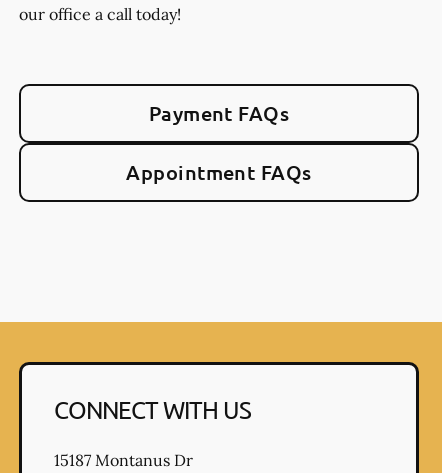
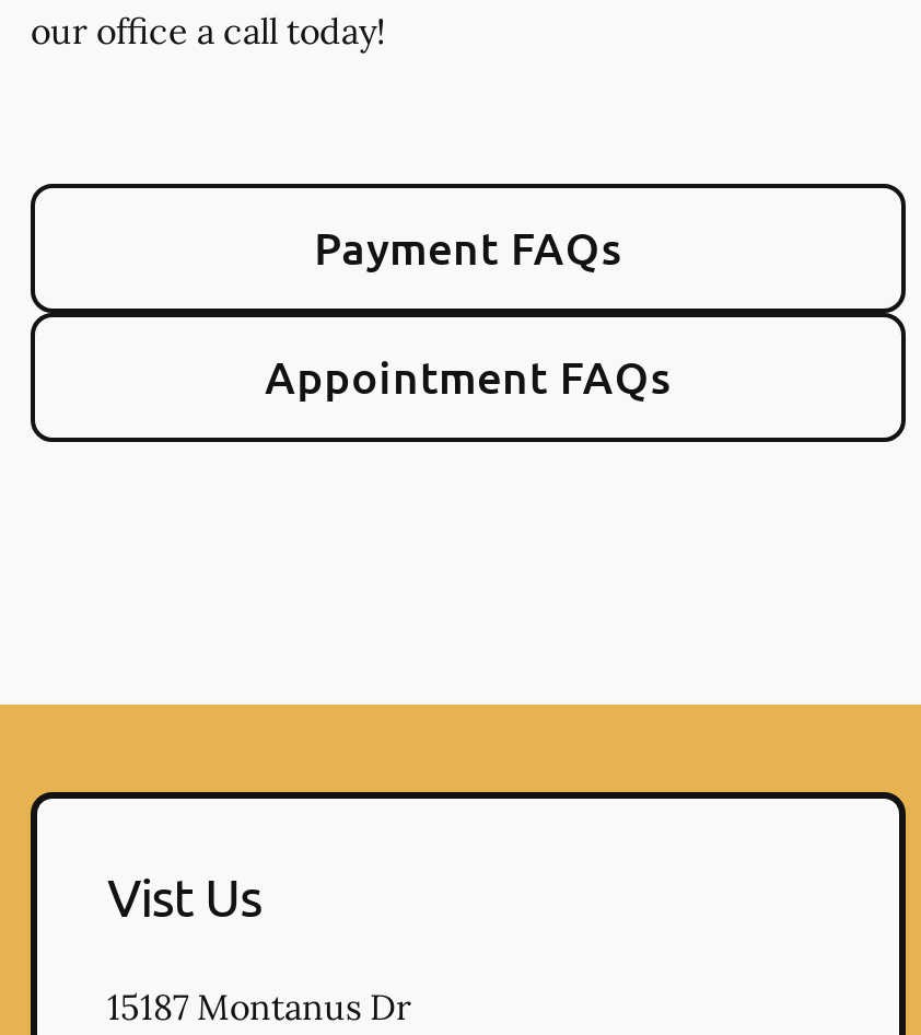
- CONNECT WITH US
+ Vist Us
